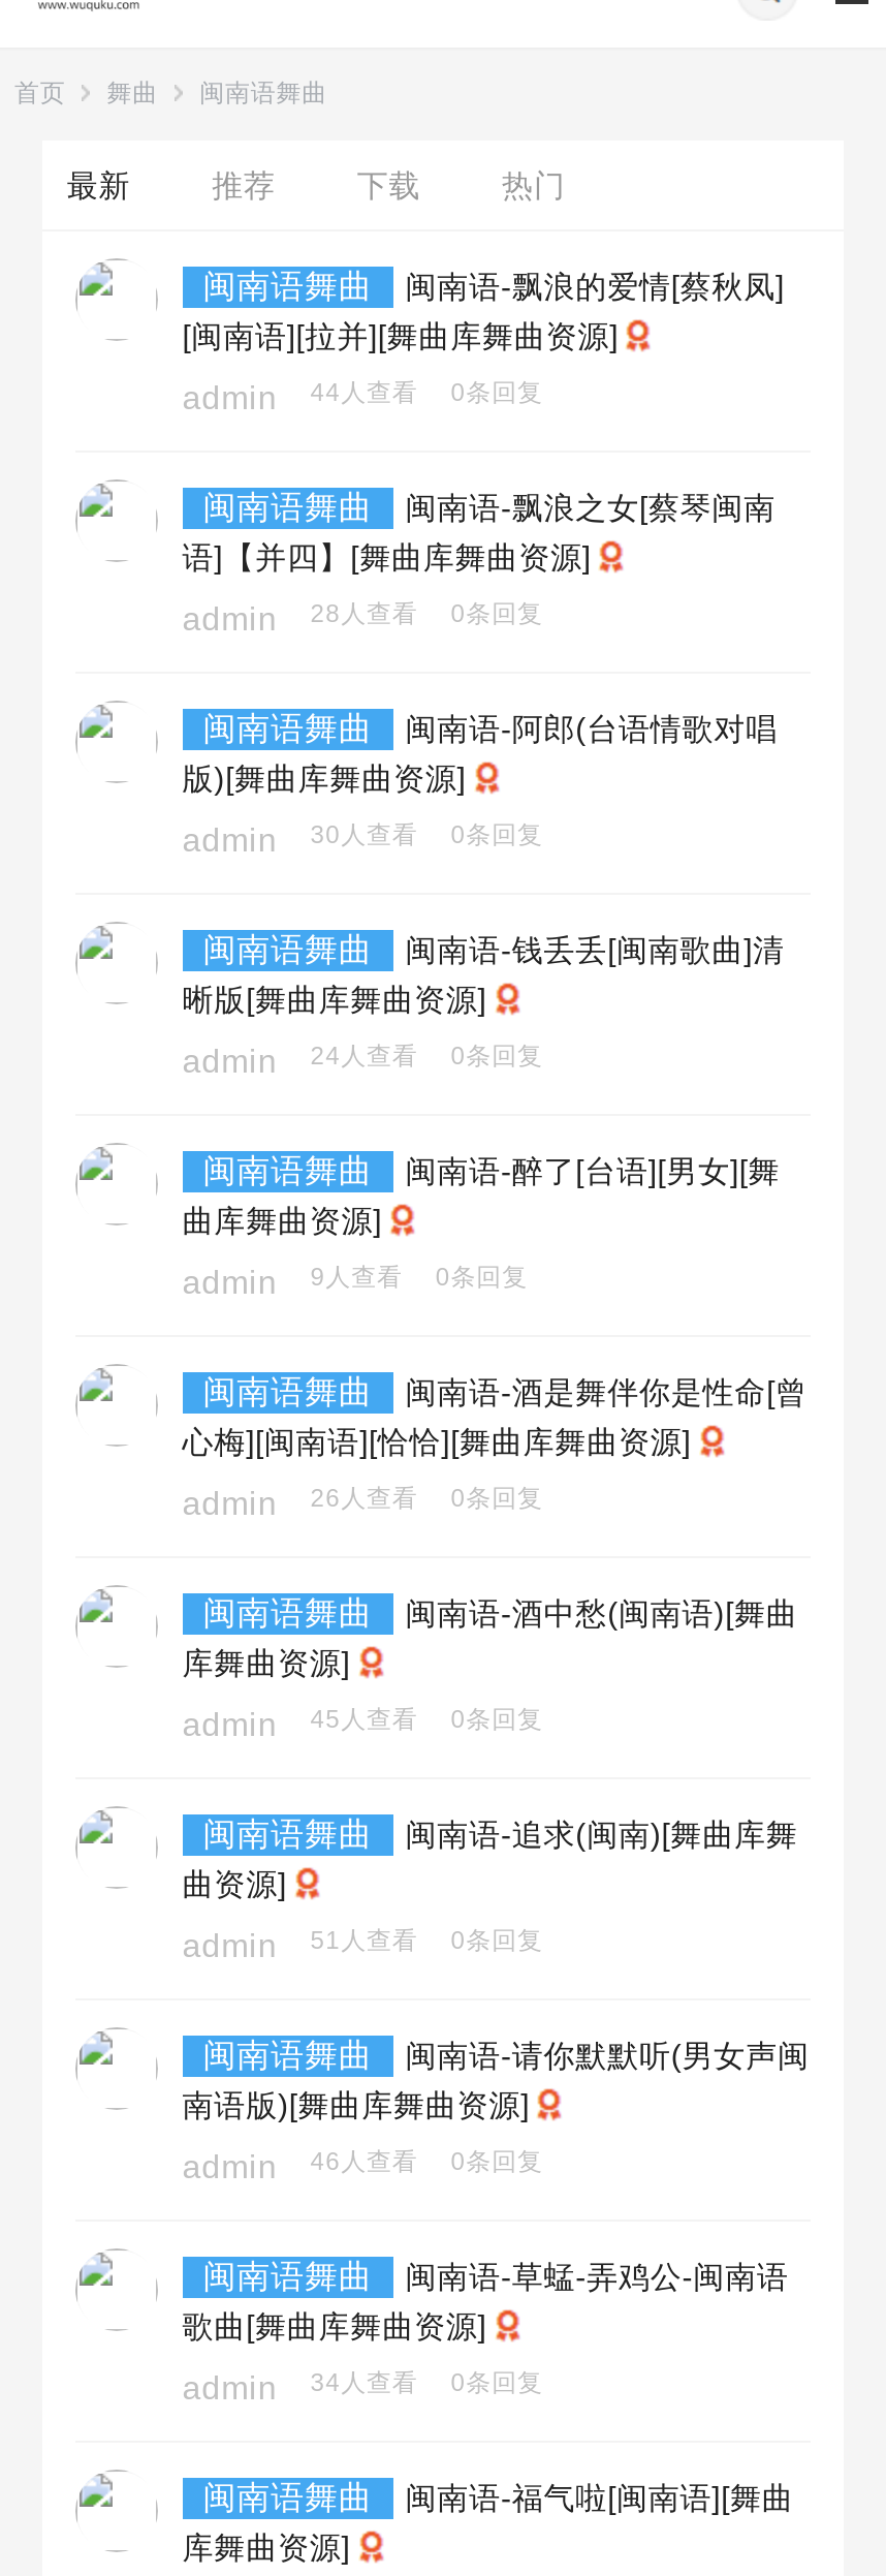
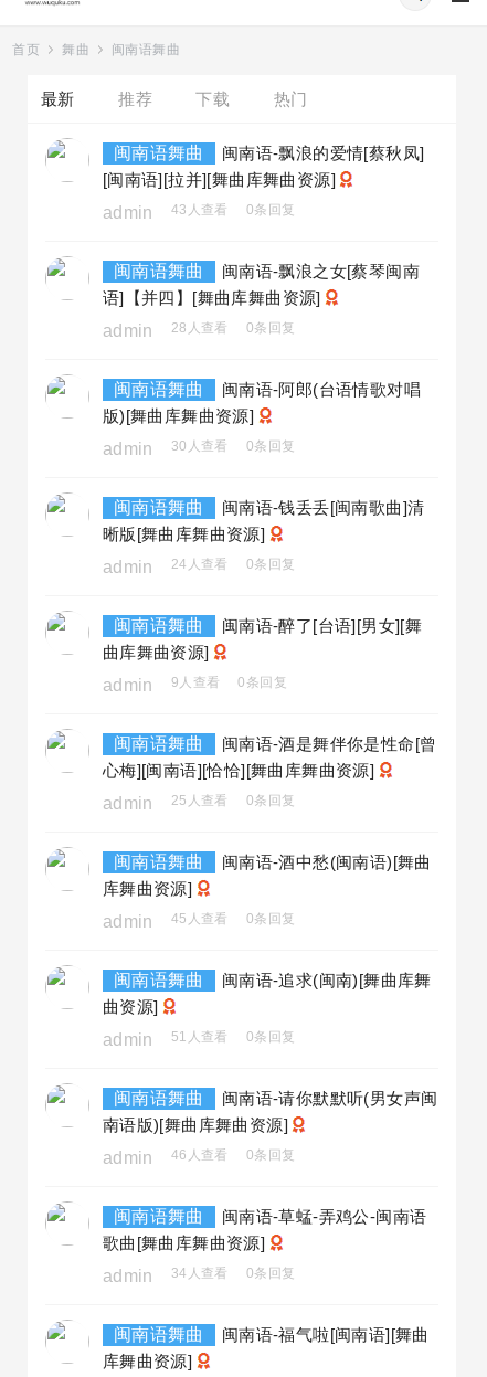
- admin 44人查看 0条回复
+ admin 43人查看 0条回复

- admin 26人查看 0条回复
+ admin 25人查看 0条回复
